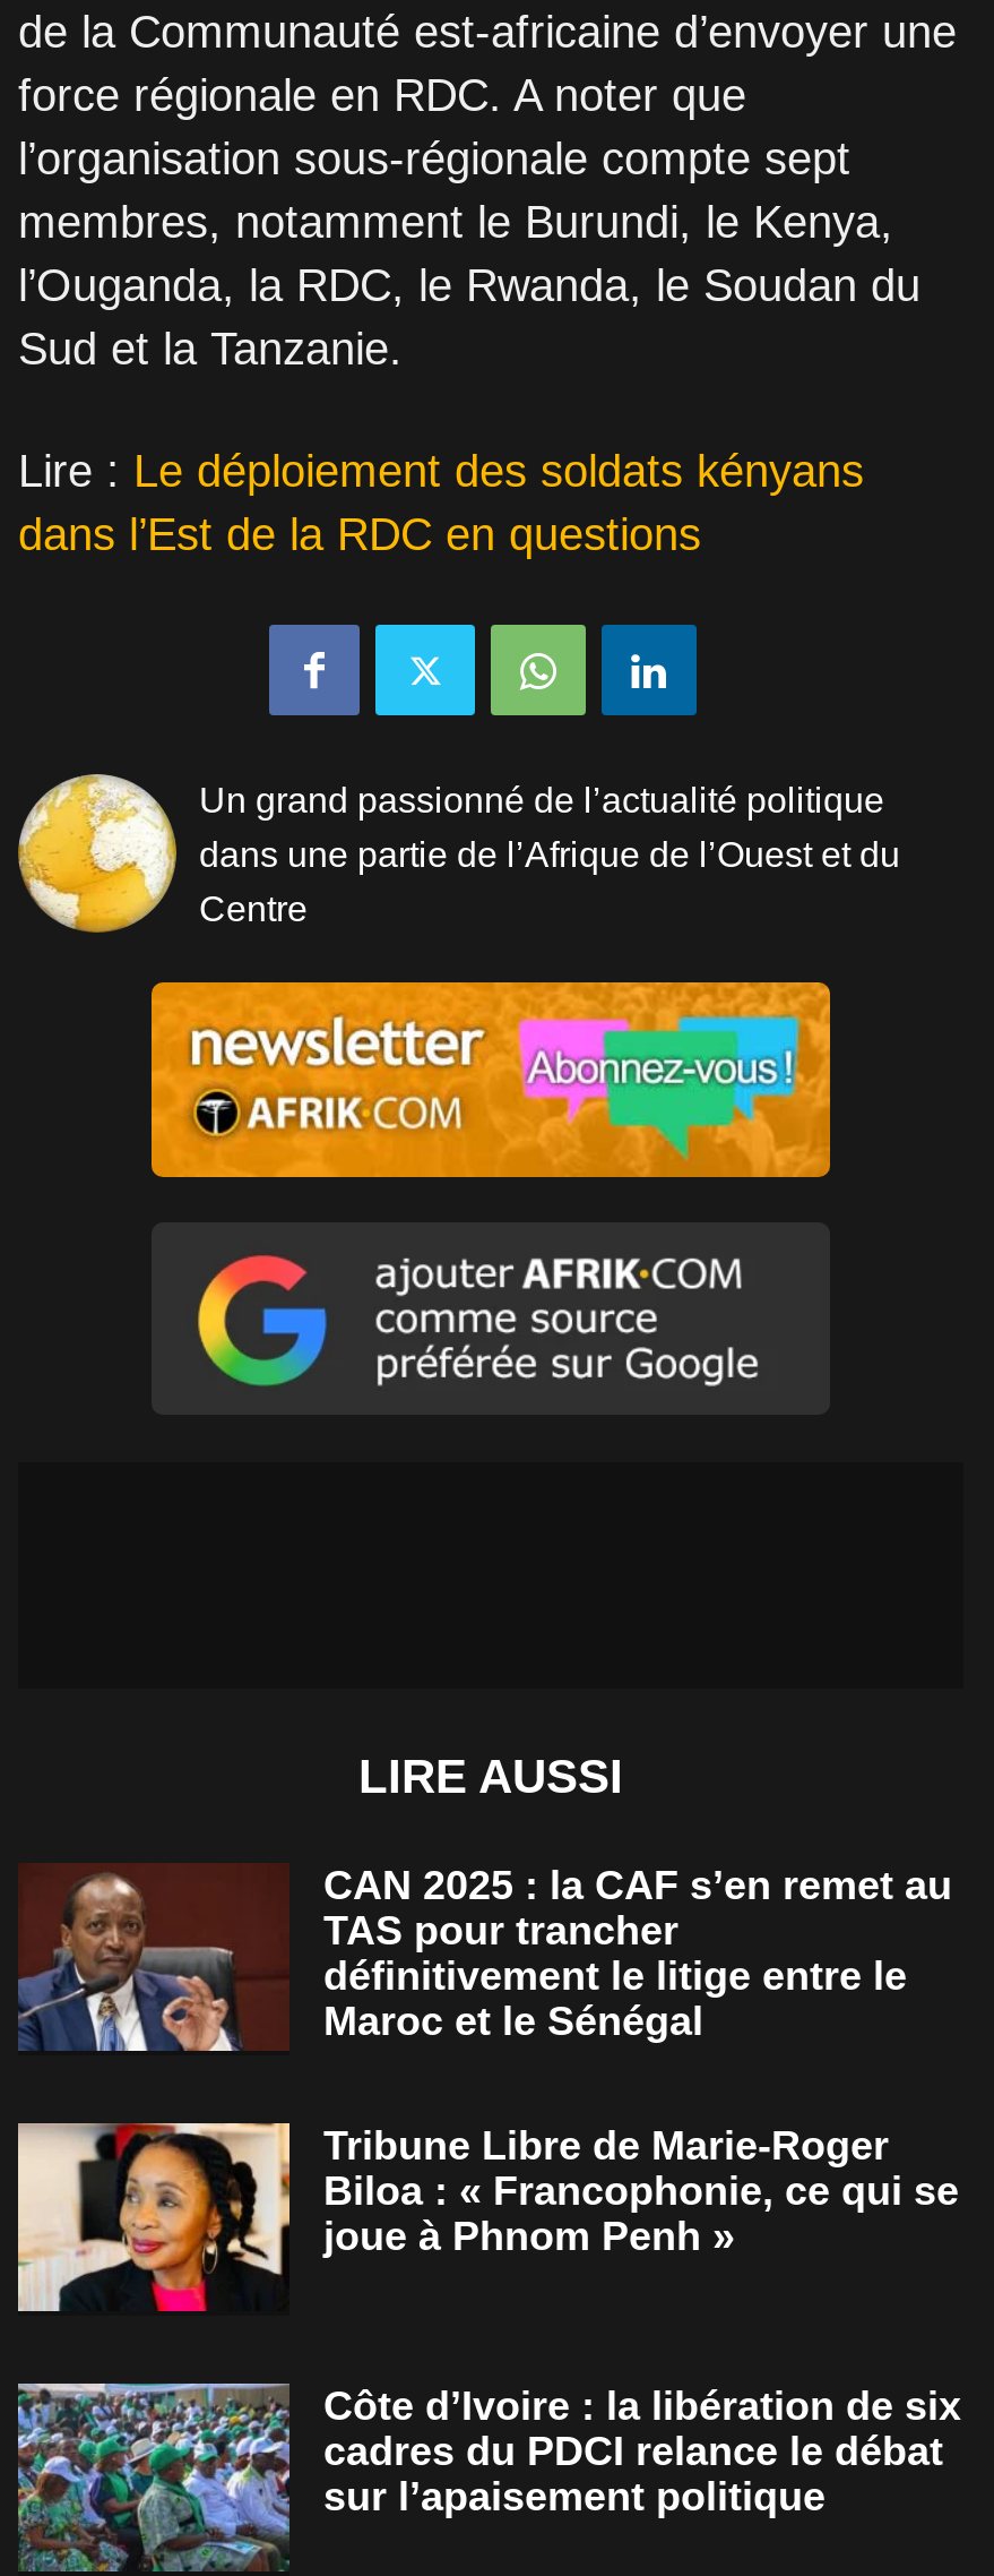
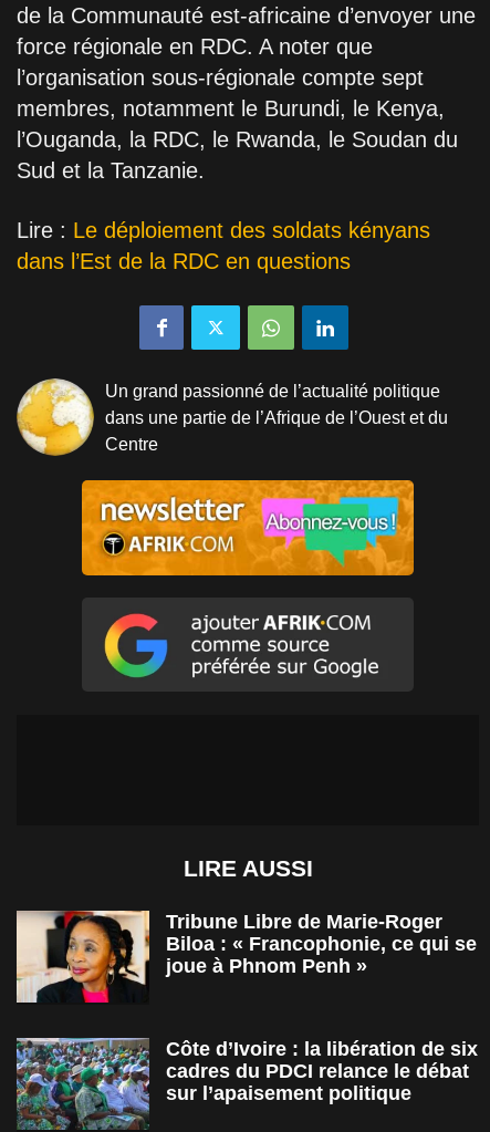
- [image]
- CAN 2025 : la CAF s’en remet au
- TAS pour trancher
- définitivement le litige entre le
- Maroc et le Sénégal
